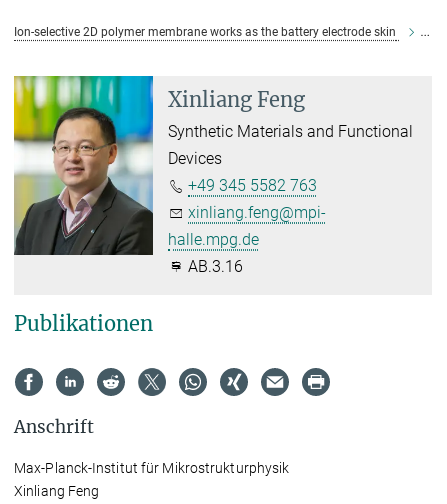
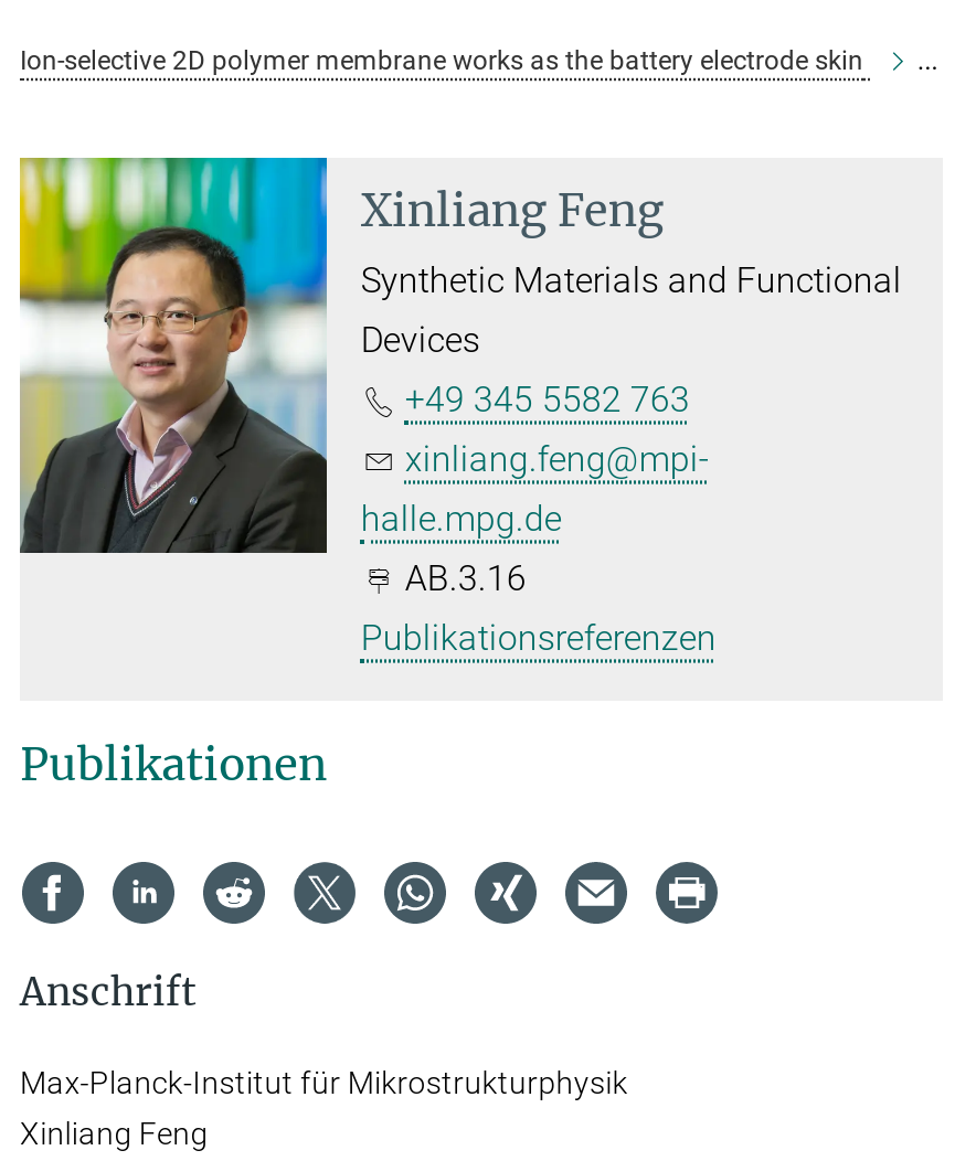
+ Publikationsreferenzen
